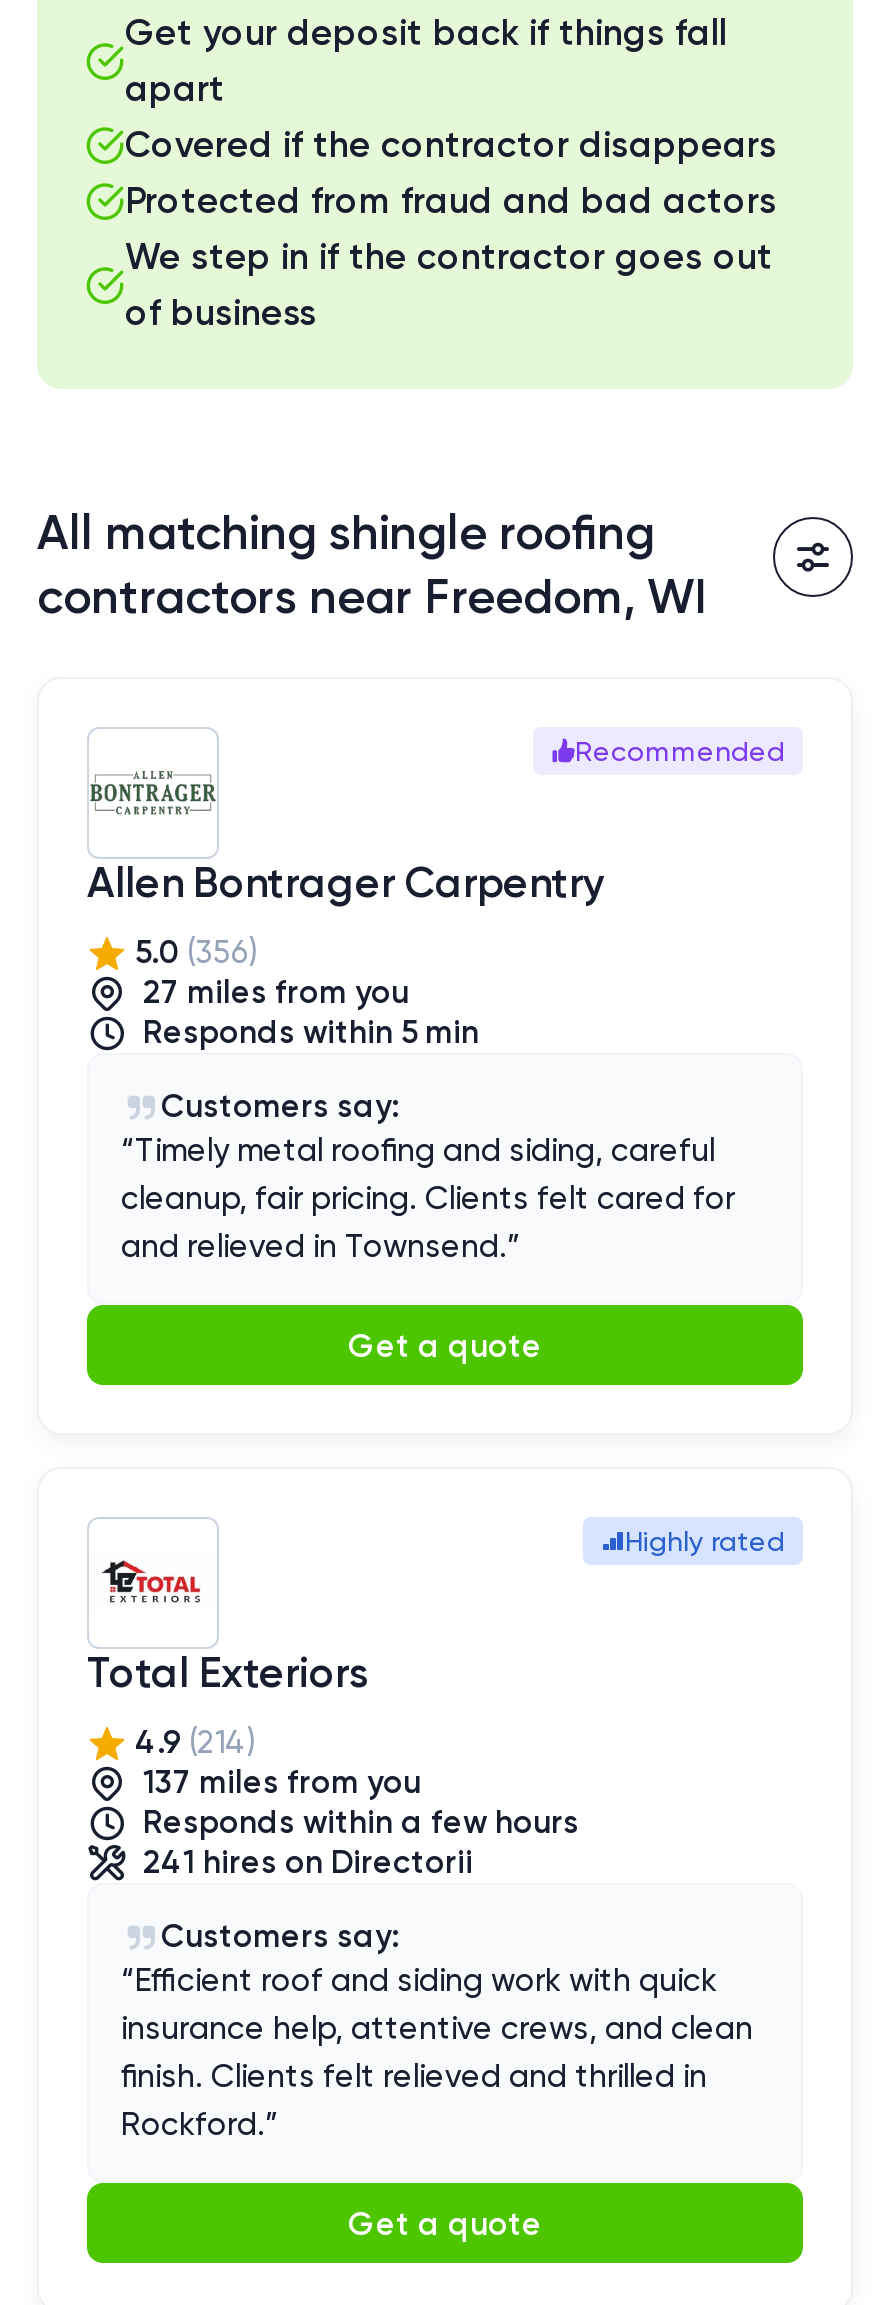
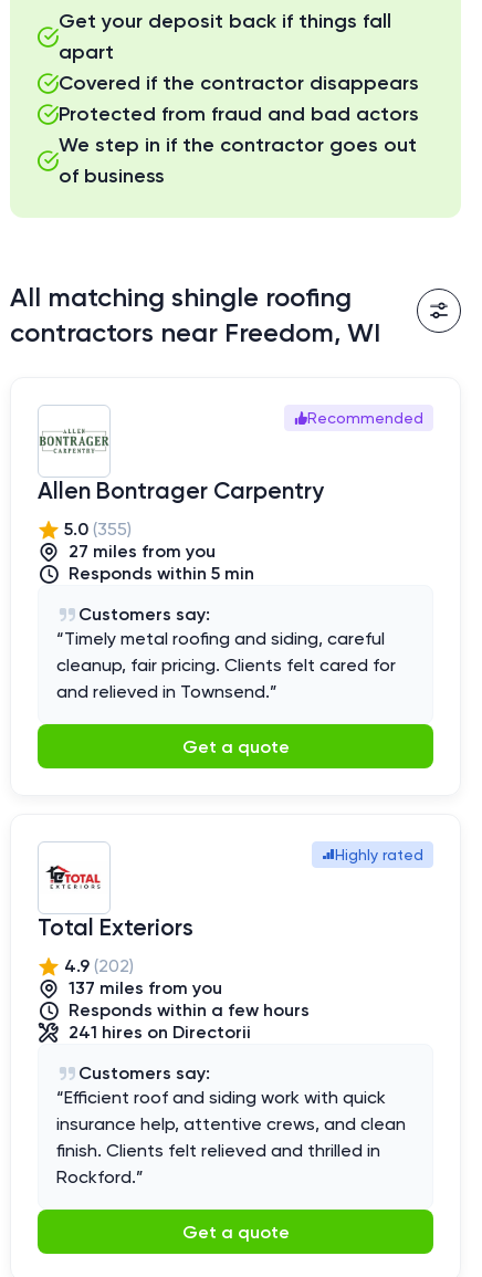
- 5.0 (356)
+ 5.0 (355)

- 4.9 (214)
+ 4.9 (202)
